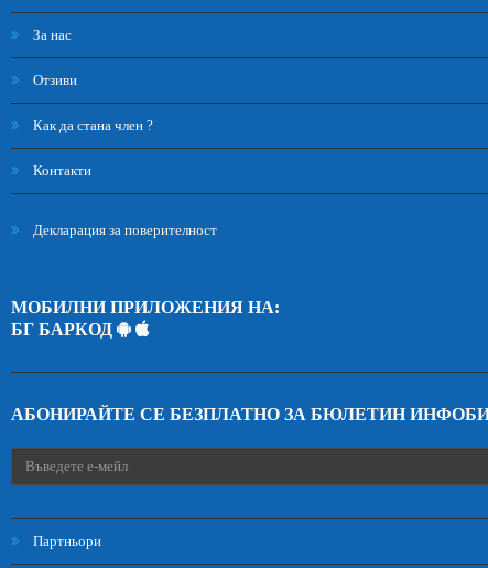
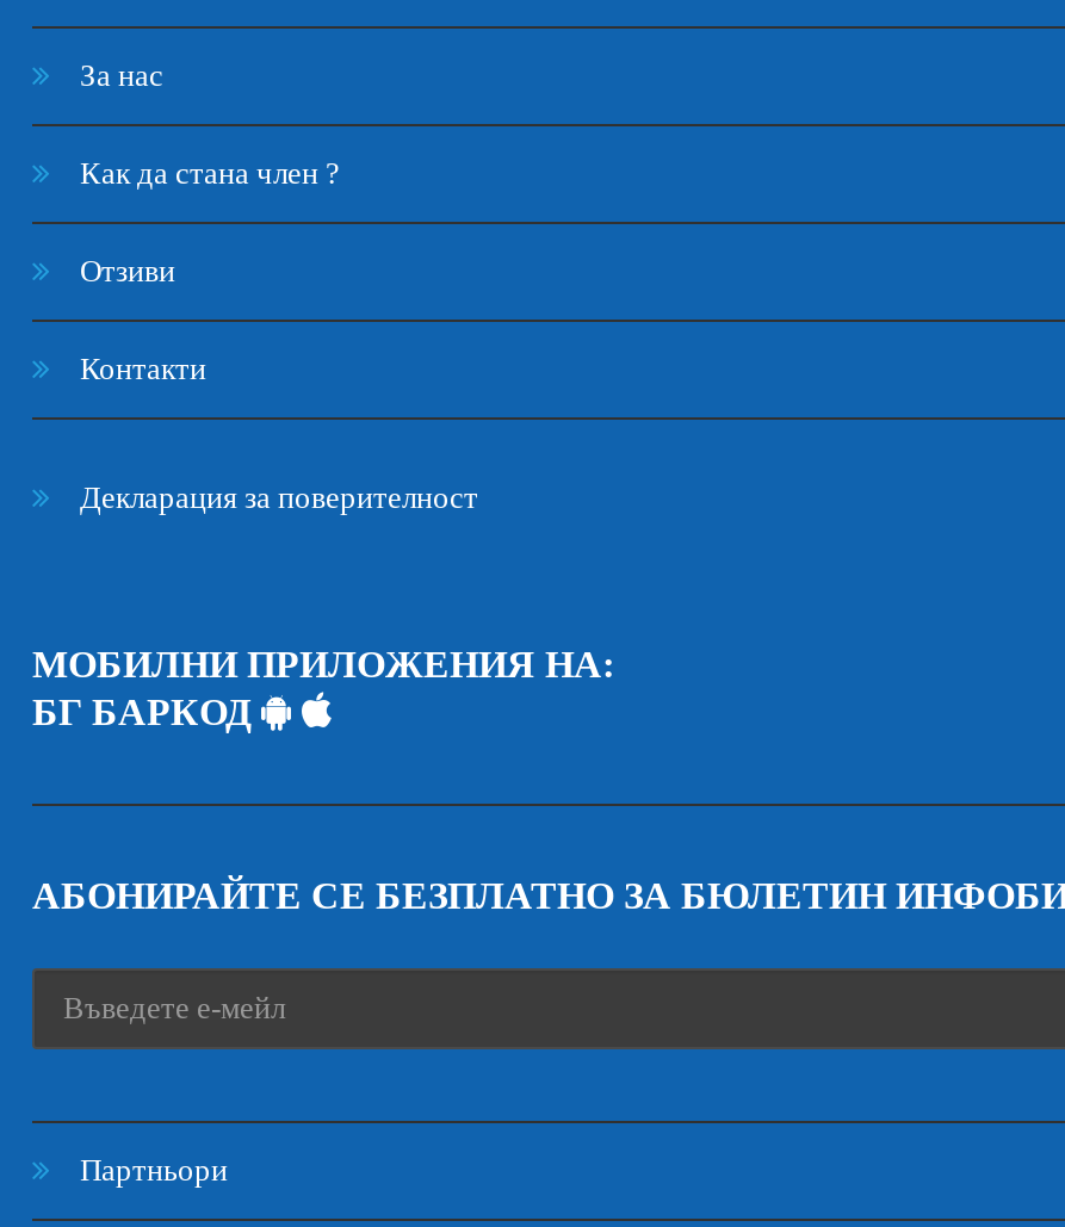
moved down: Отзиви

moved up: Как да стана член ?
